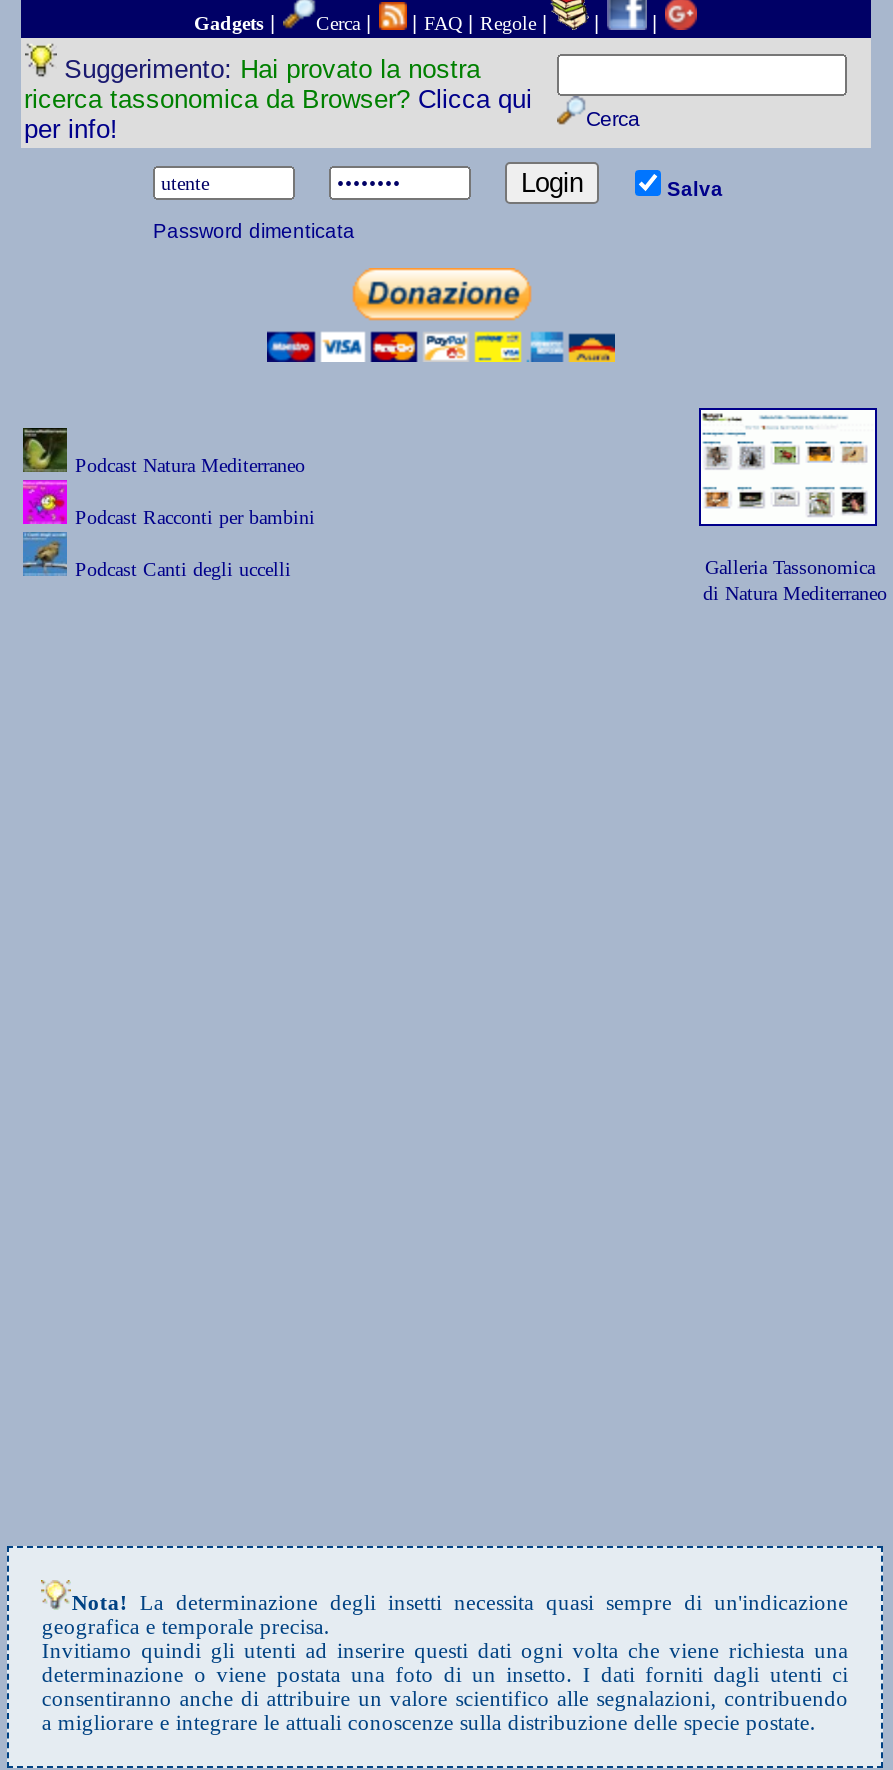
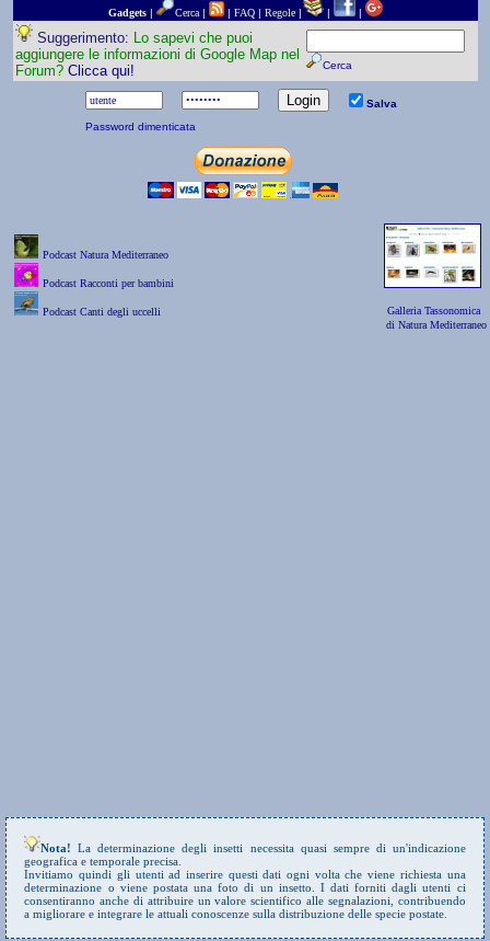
- Suggerimento: Hai provato la nostra
- ricerca tassonomica da Browser? Clicca qui
- per info!
+ Suggerimento: Lo sapevi che puoi
+ aggiungere le informazioni di Google Map nel
+ Forum? Clicca qui!
